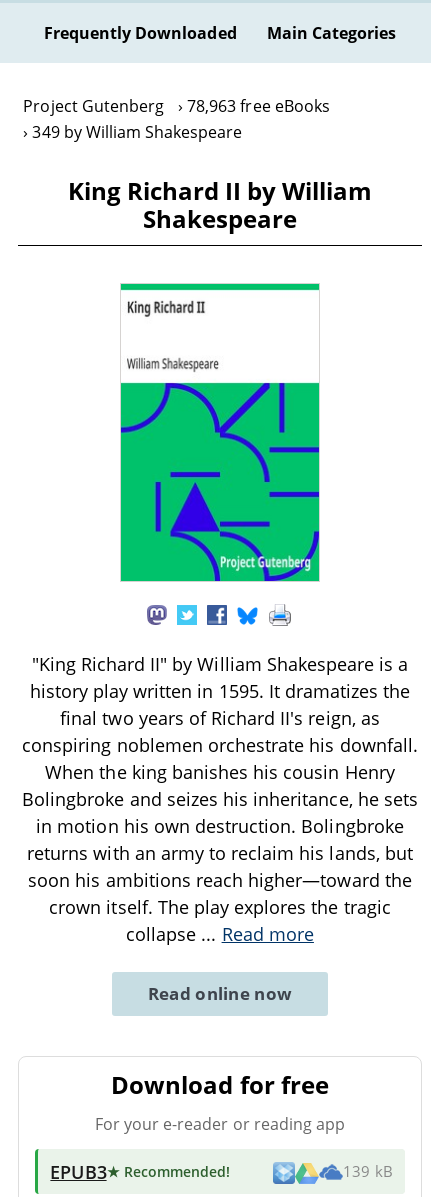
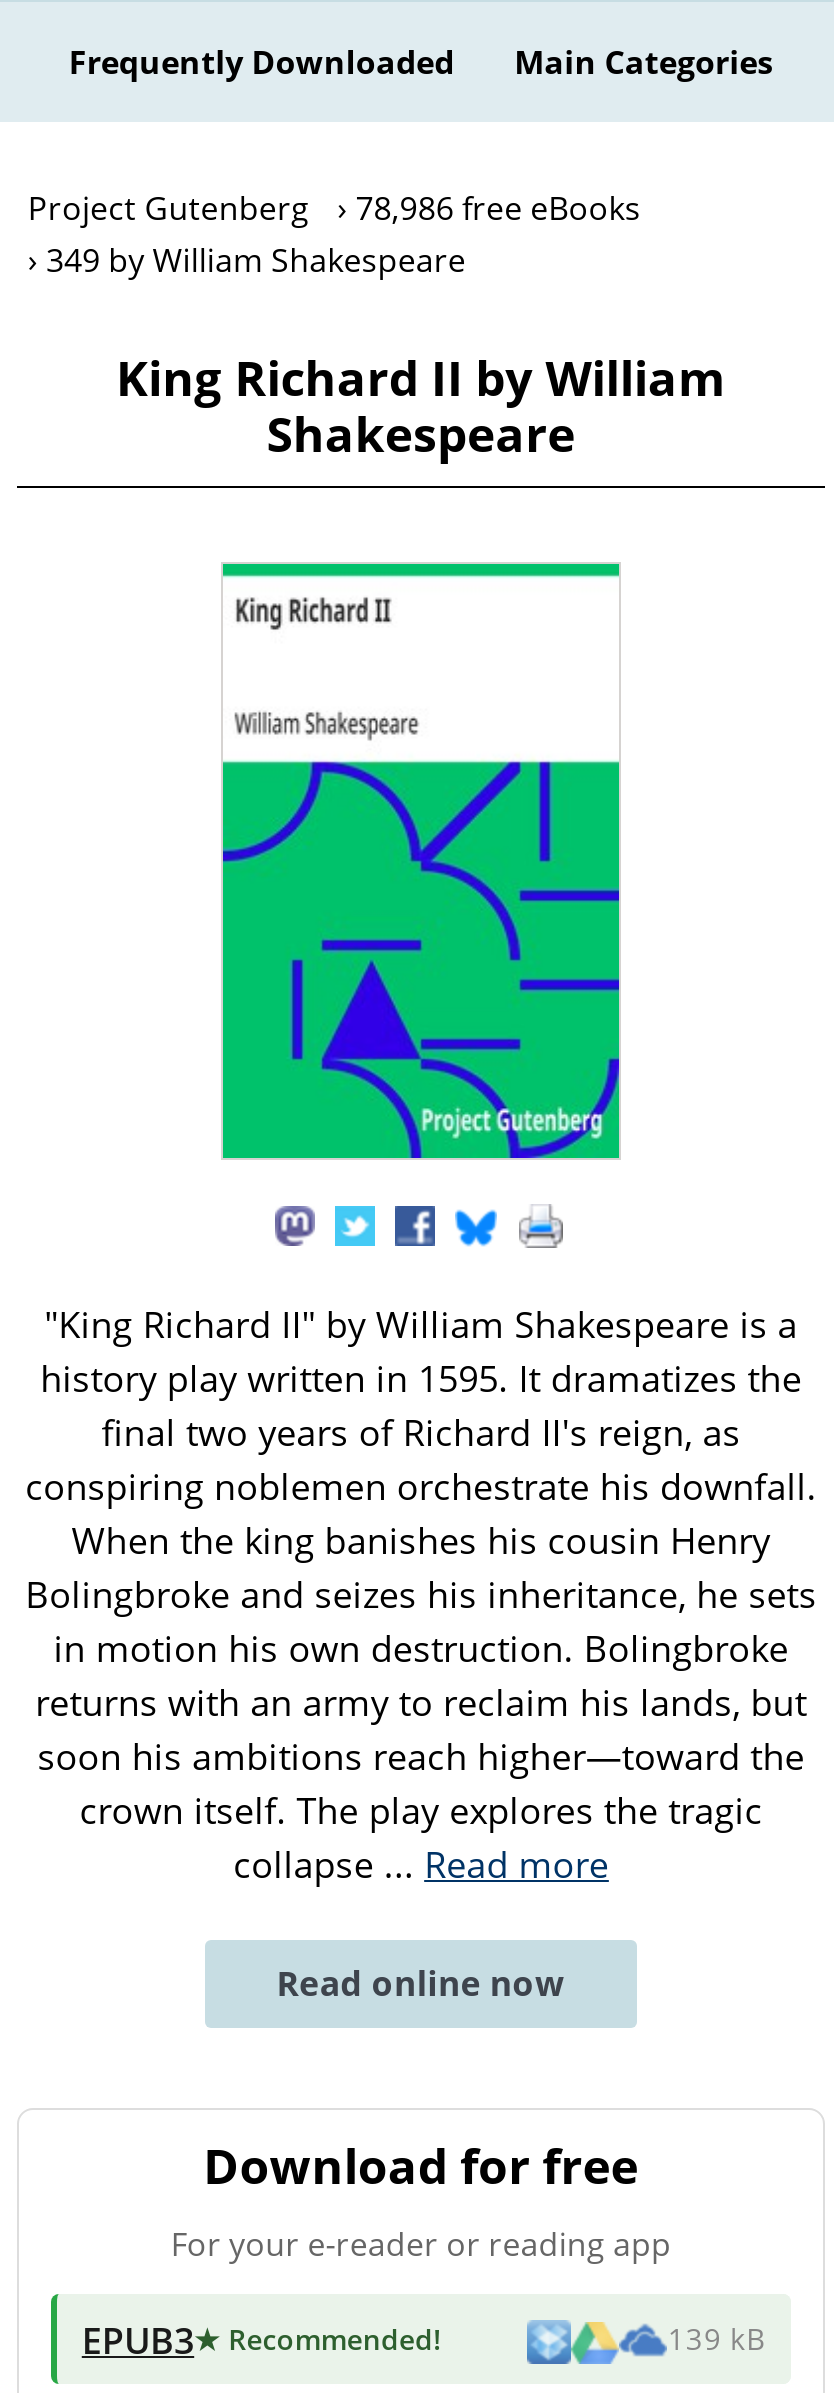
- Project Gutenberg 78,963 free eBooks
+ Project Gutenberg 78,986 free eBooks
